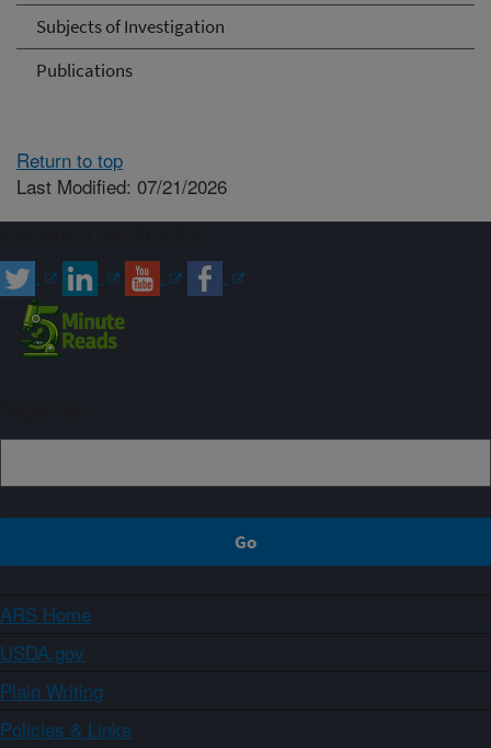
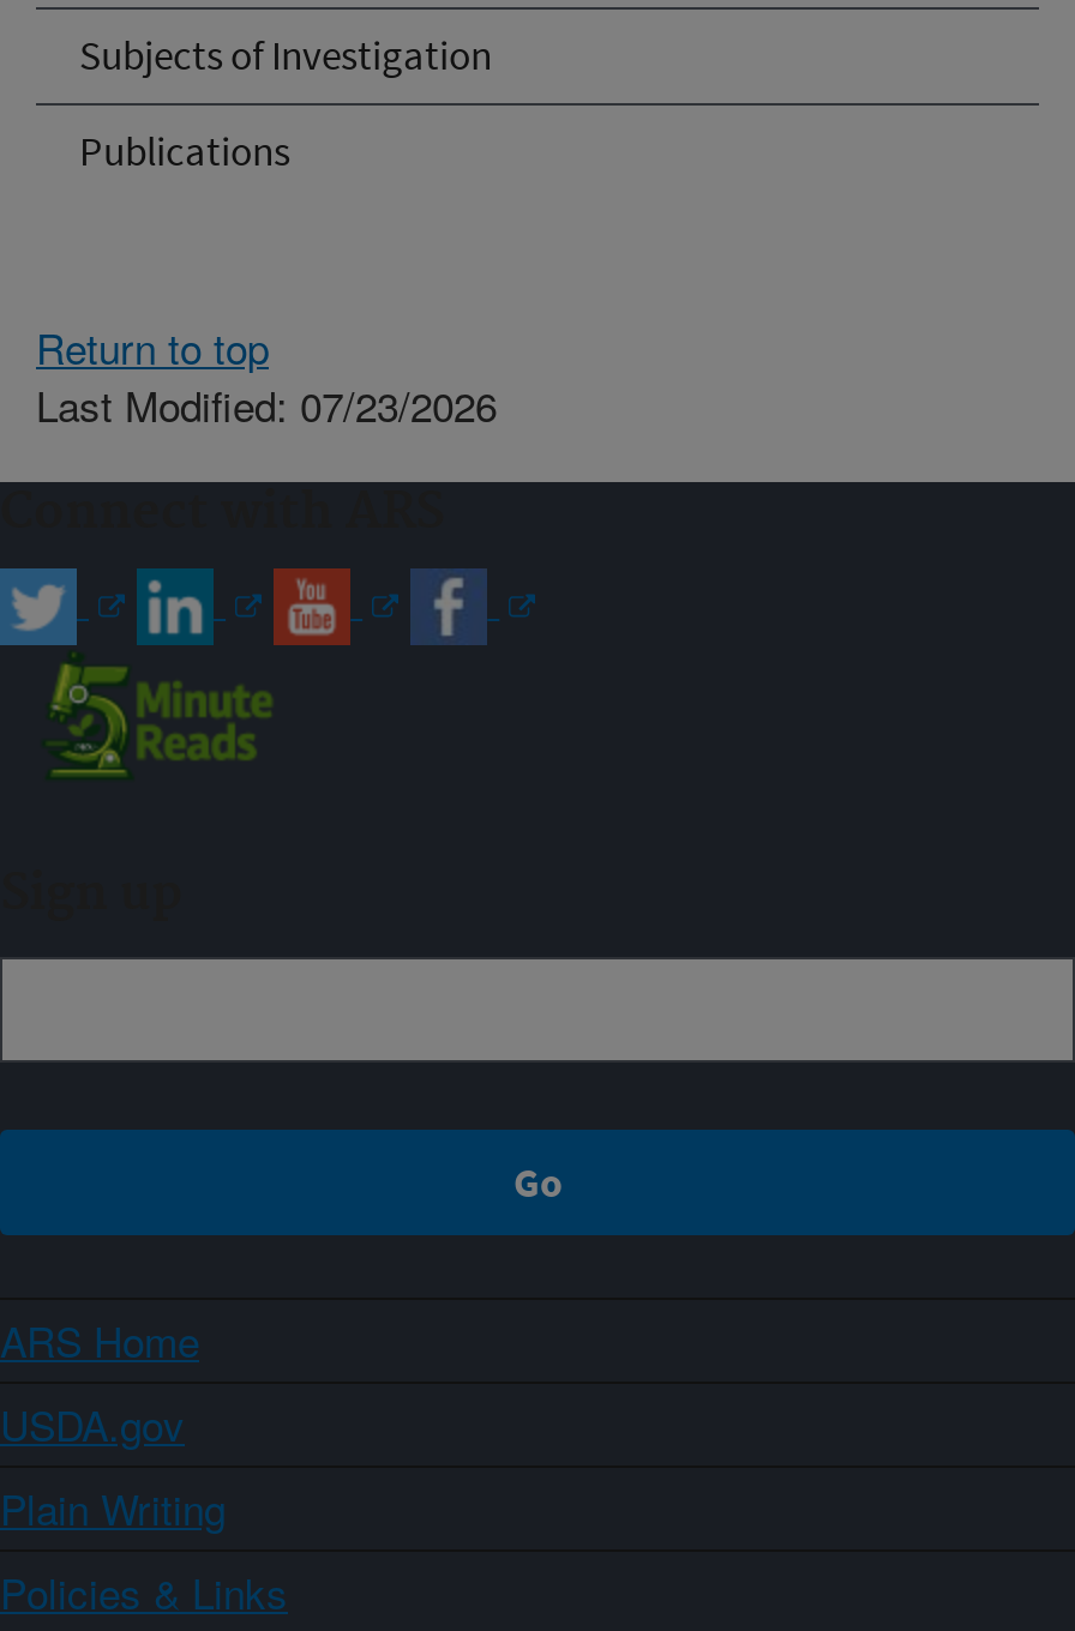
- Last Modified: 07/21/2026
+ Last Modified: 07/23/2026
